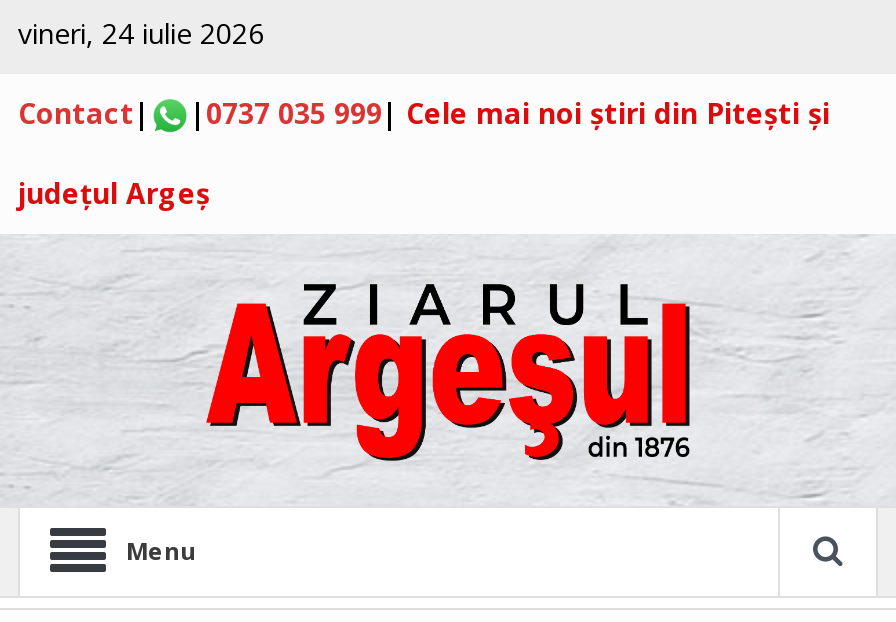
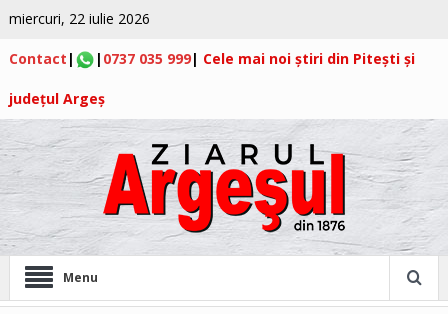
- vineri, 24 iulie 2026
+ miercuri, 22 iulie 2026
